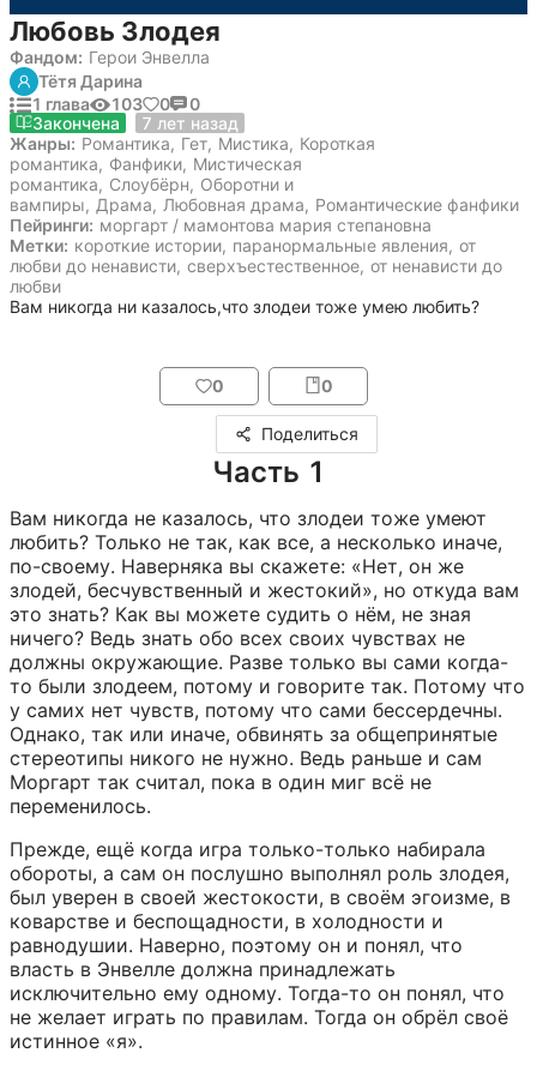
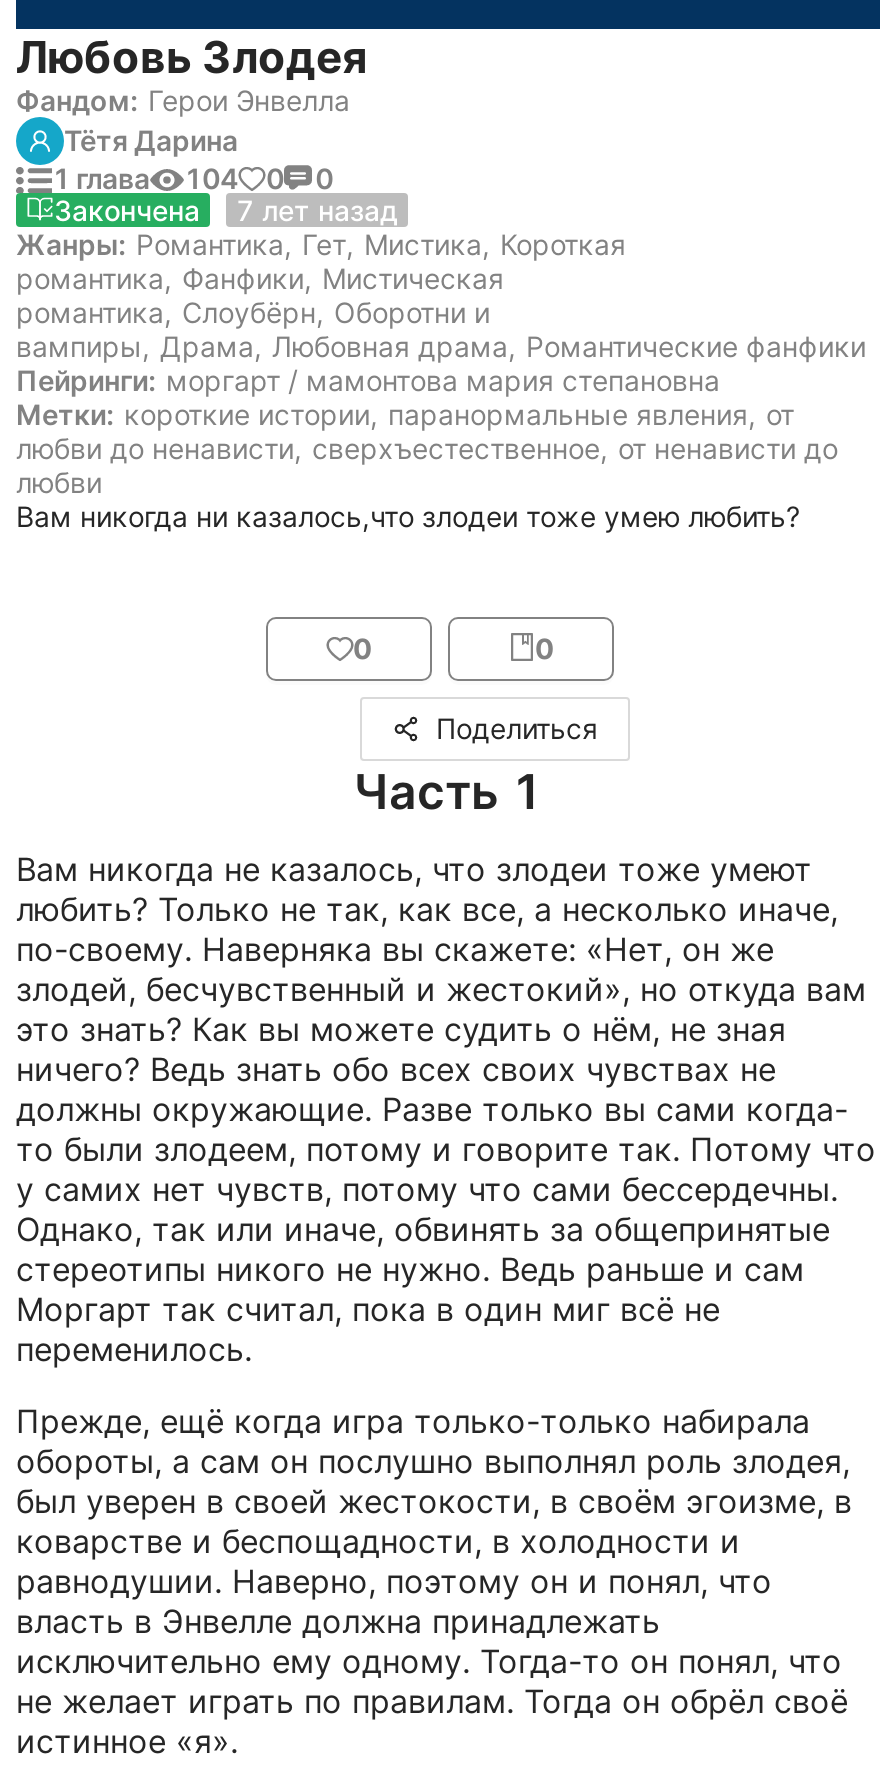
- 1 глава 103 0 0
+ 1 глава 104 0 0
